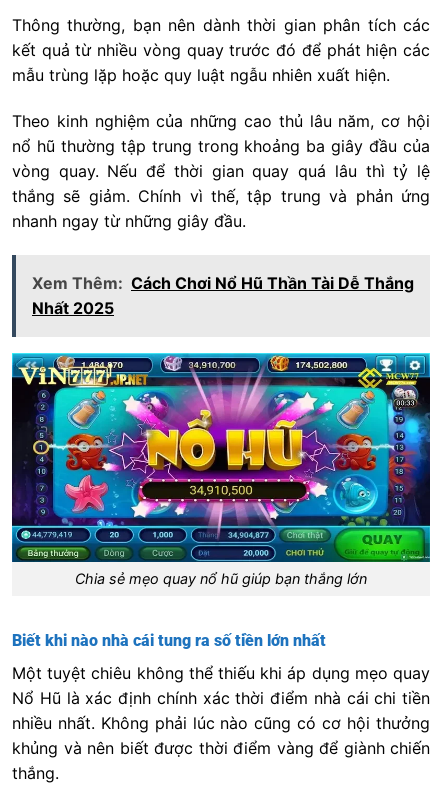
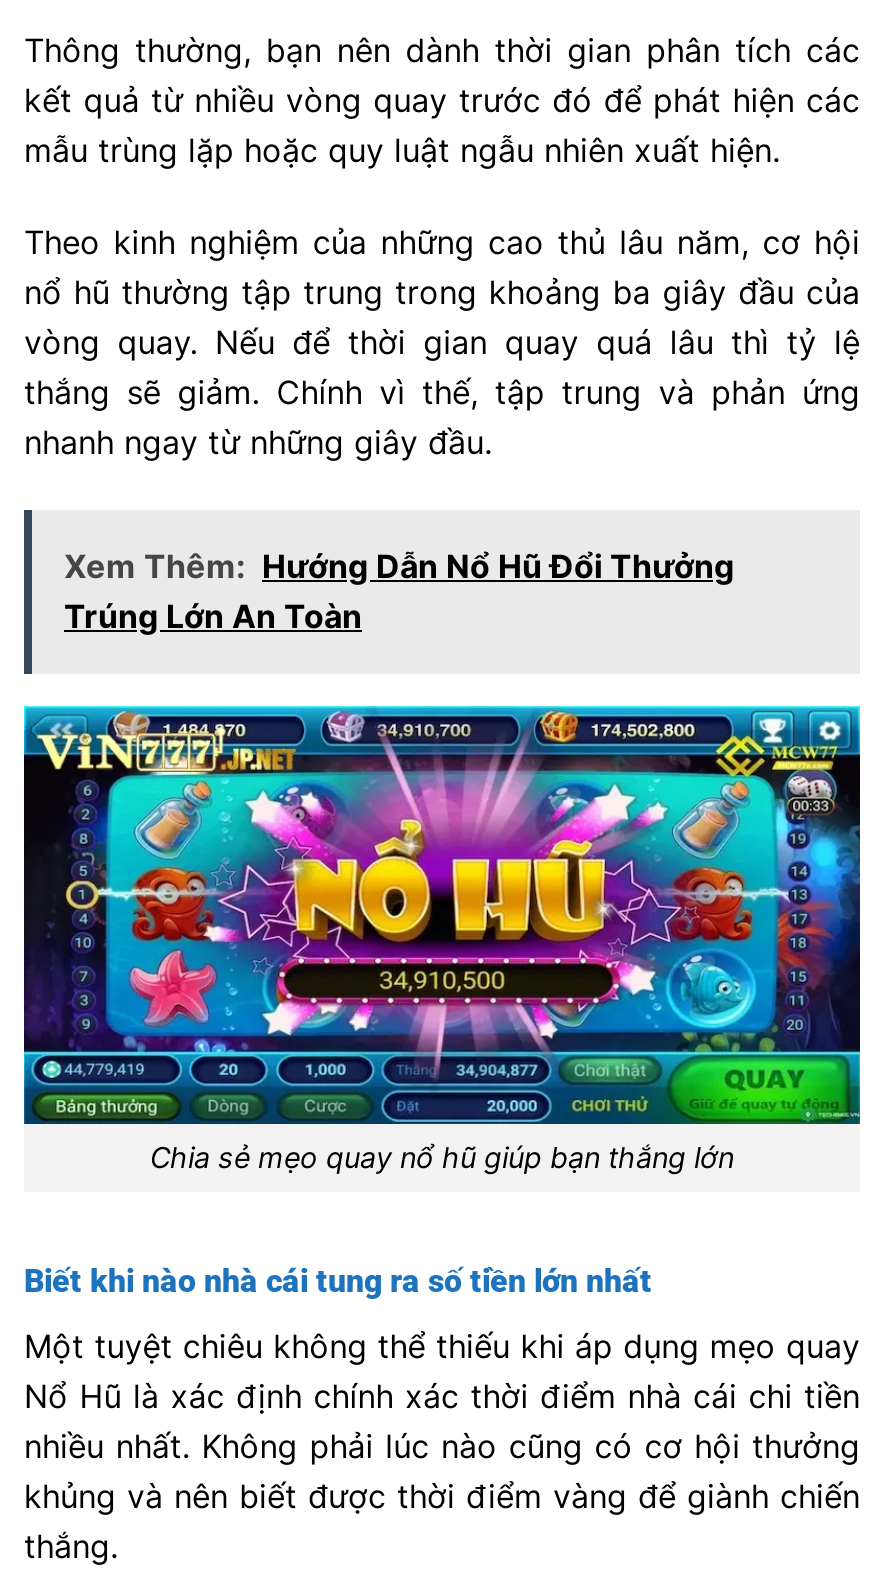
- Xem Thêm: Cách Chơi Nổ Hũ Thần Tài Dễ Thắng
- Nhất 2025
+ Xem Thêm: Hướng Dẫn Nổ Hũ Đổi Thưởng
+ Trúng Lớn An Toàn
